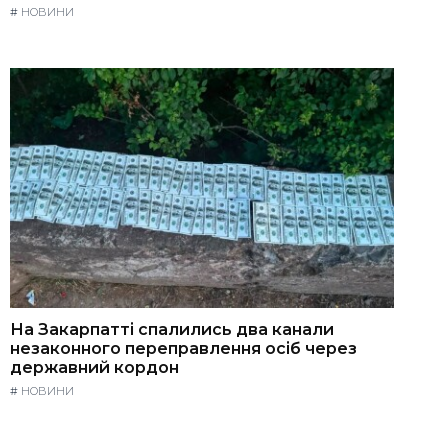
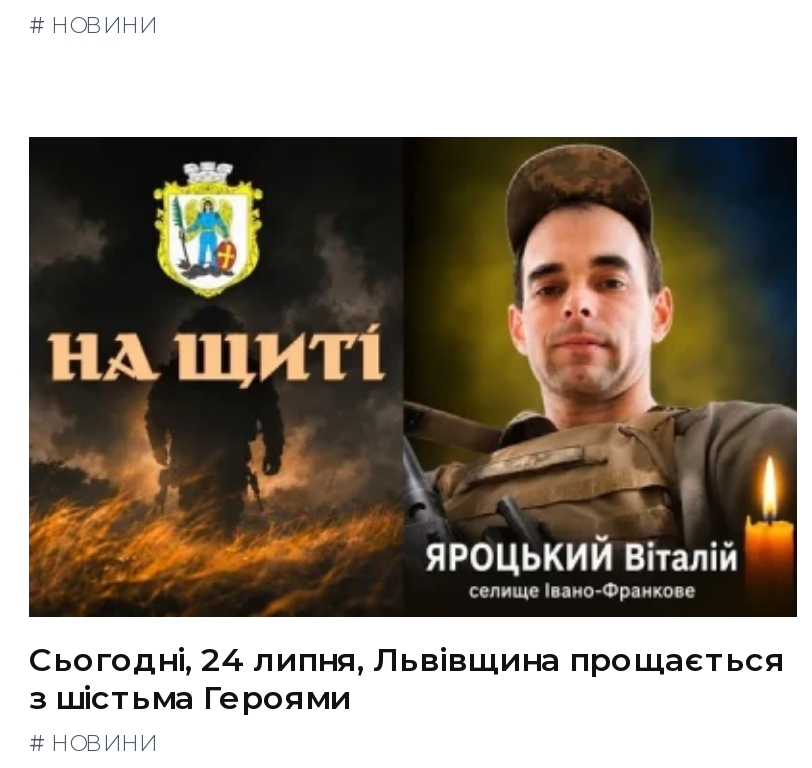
- [image]
- На Закарпатті спалились два канали
- незаконного переправлення осіб через
- державний кордон
+ [image]
+ Сьогодні, 24 липня, Львівщина прощається
+ з шістьма Героями
